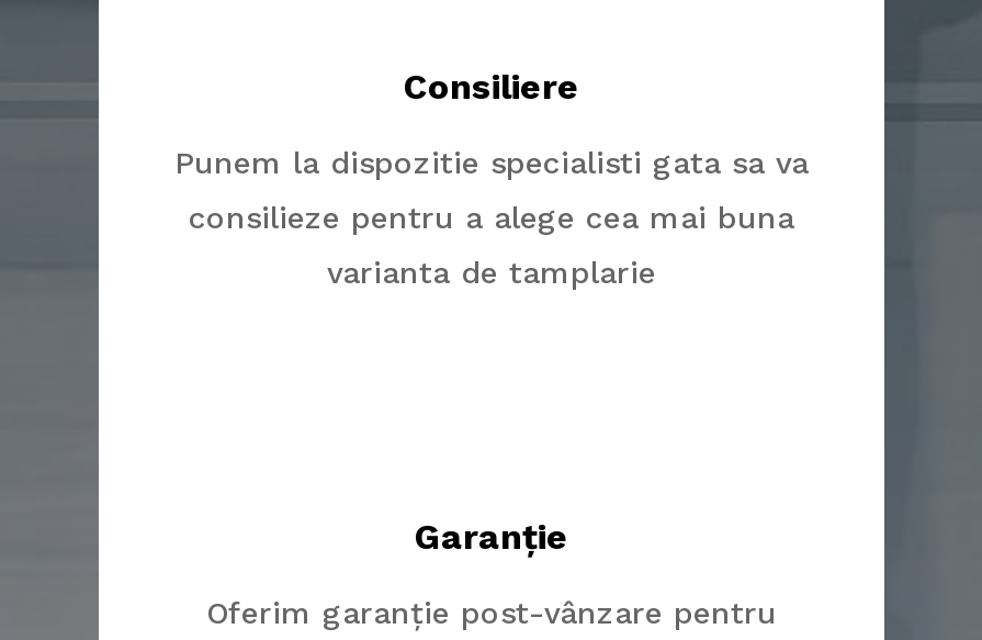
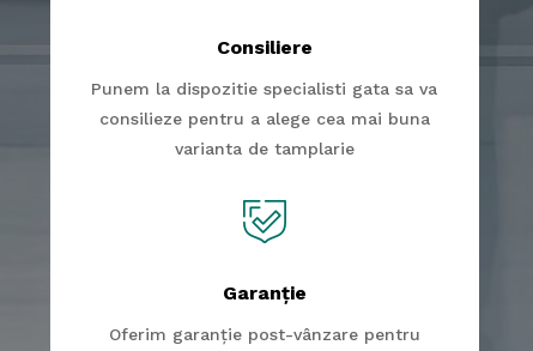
+ [image]
